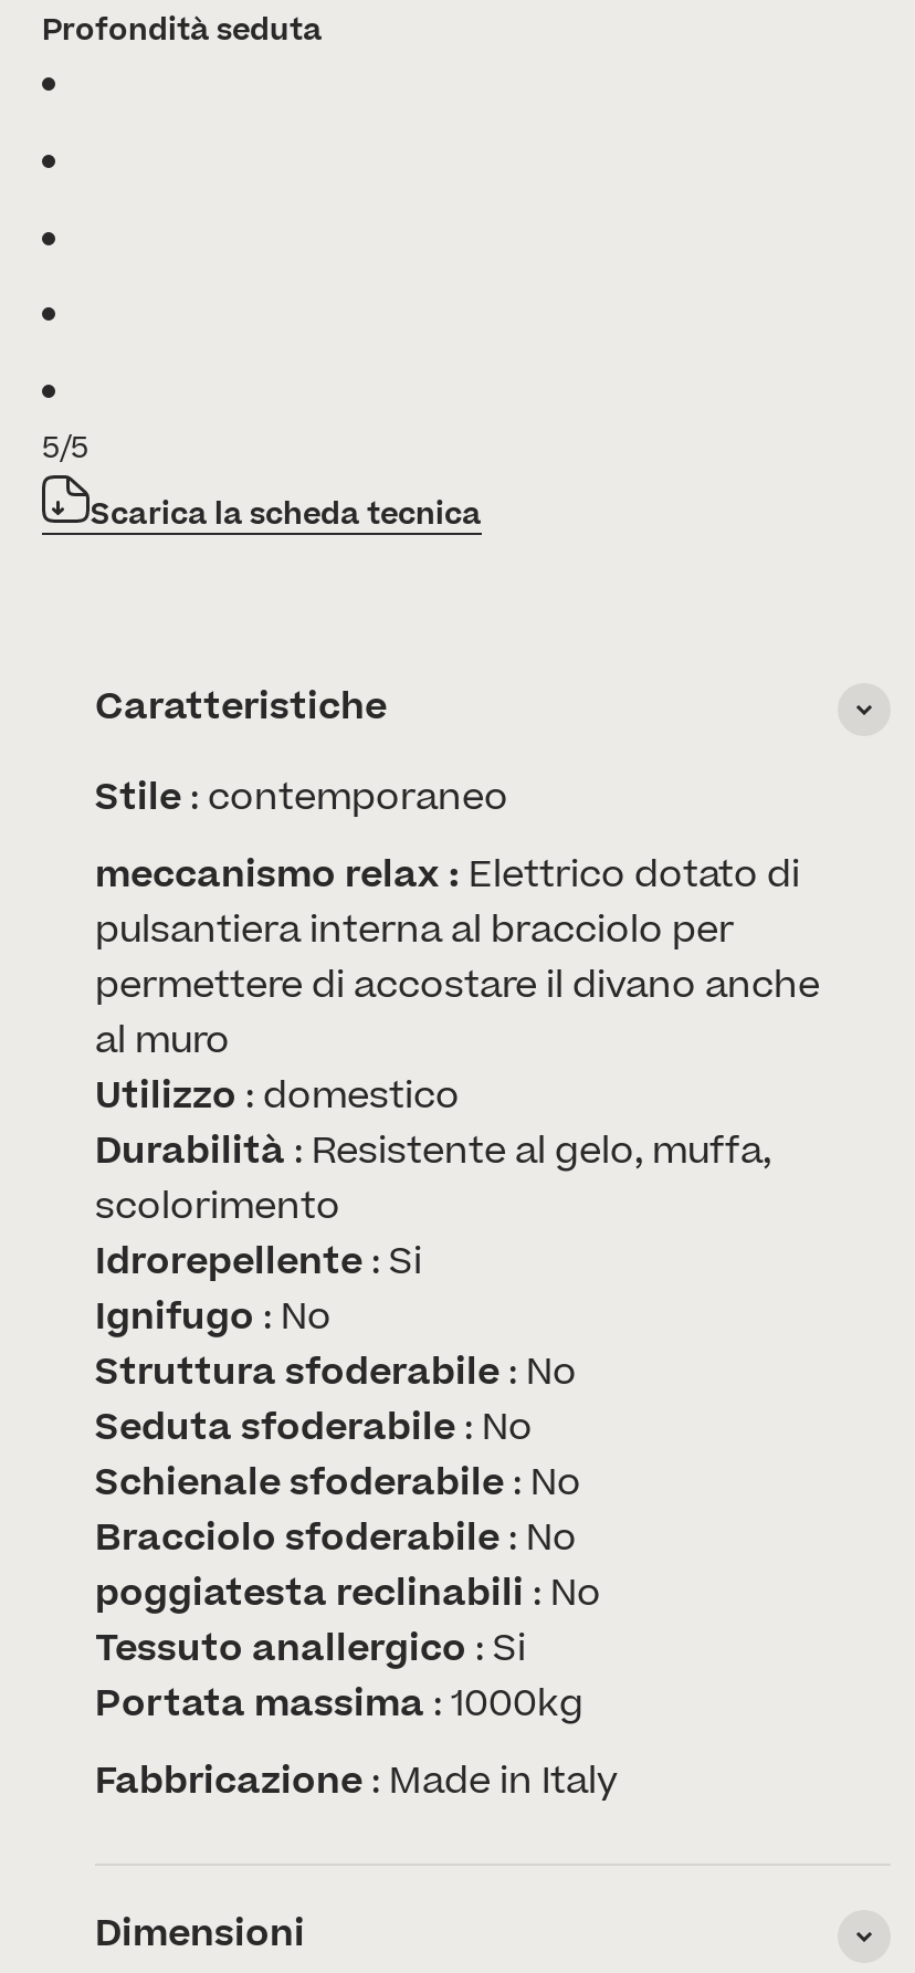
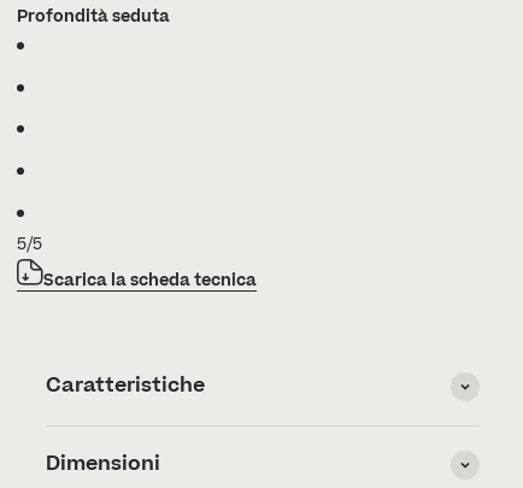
- Stile: contemporaneo
- meccanismo relax : Elettrico dotato di
- pulsantiera interna al bracciolo per
- permettere di accostare il divano anche
- al muro
- Utilizzo: domestico
- Durabilità: Resistente al gelo, muffa,
- scolorimento
- Idrorepellente: Si
- Ignifugo: No
- Struttura sfoderabile: No
- Seduta sfoderabile: No
- Schienale sfoderabile: No
- Bracciolo sfoderabile: No
- poggiatesta reclinabili: No
- Tessuto anallergico: Si
- Portata massima: 1000kg
- Fabbricazione: Made in Italy
